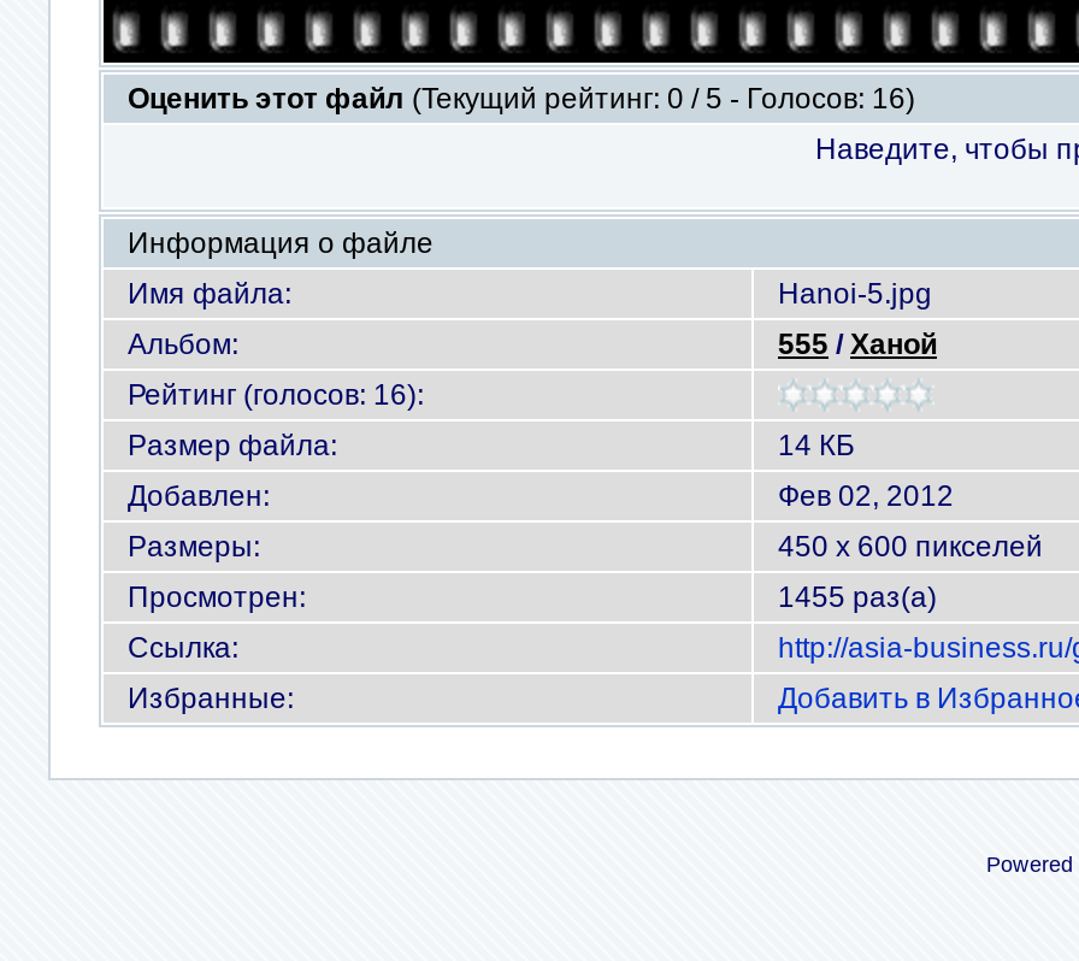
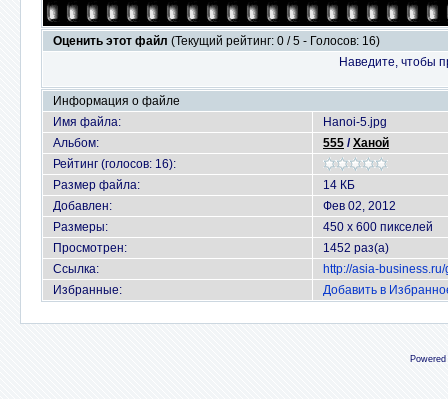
- 1455 раз(а)
+ 1452 раз(а)
